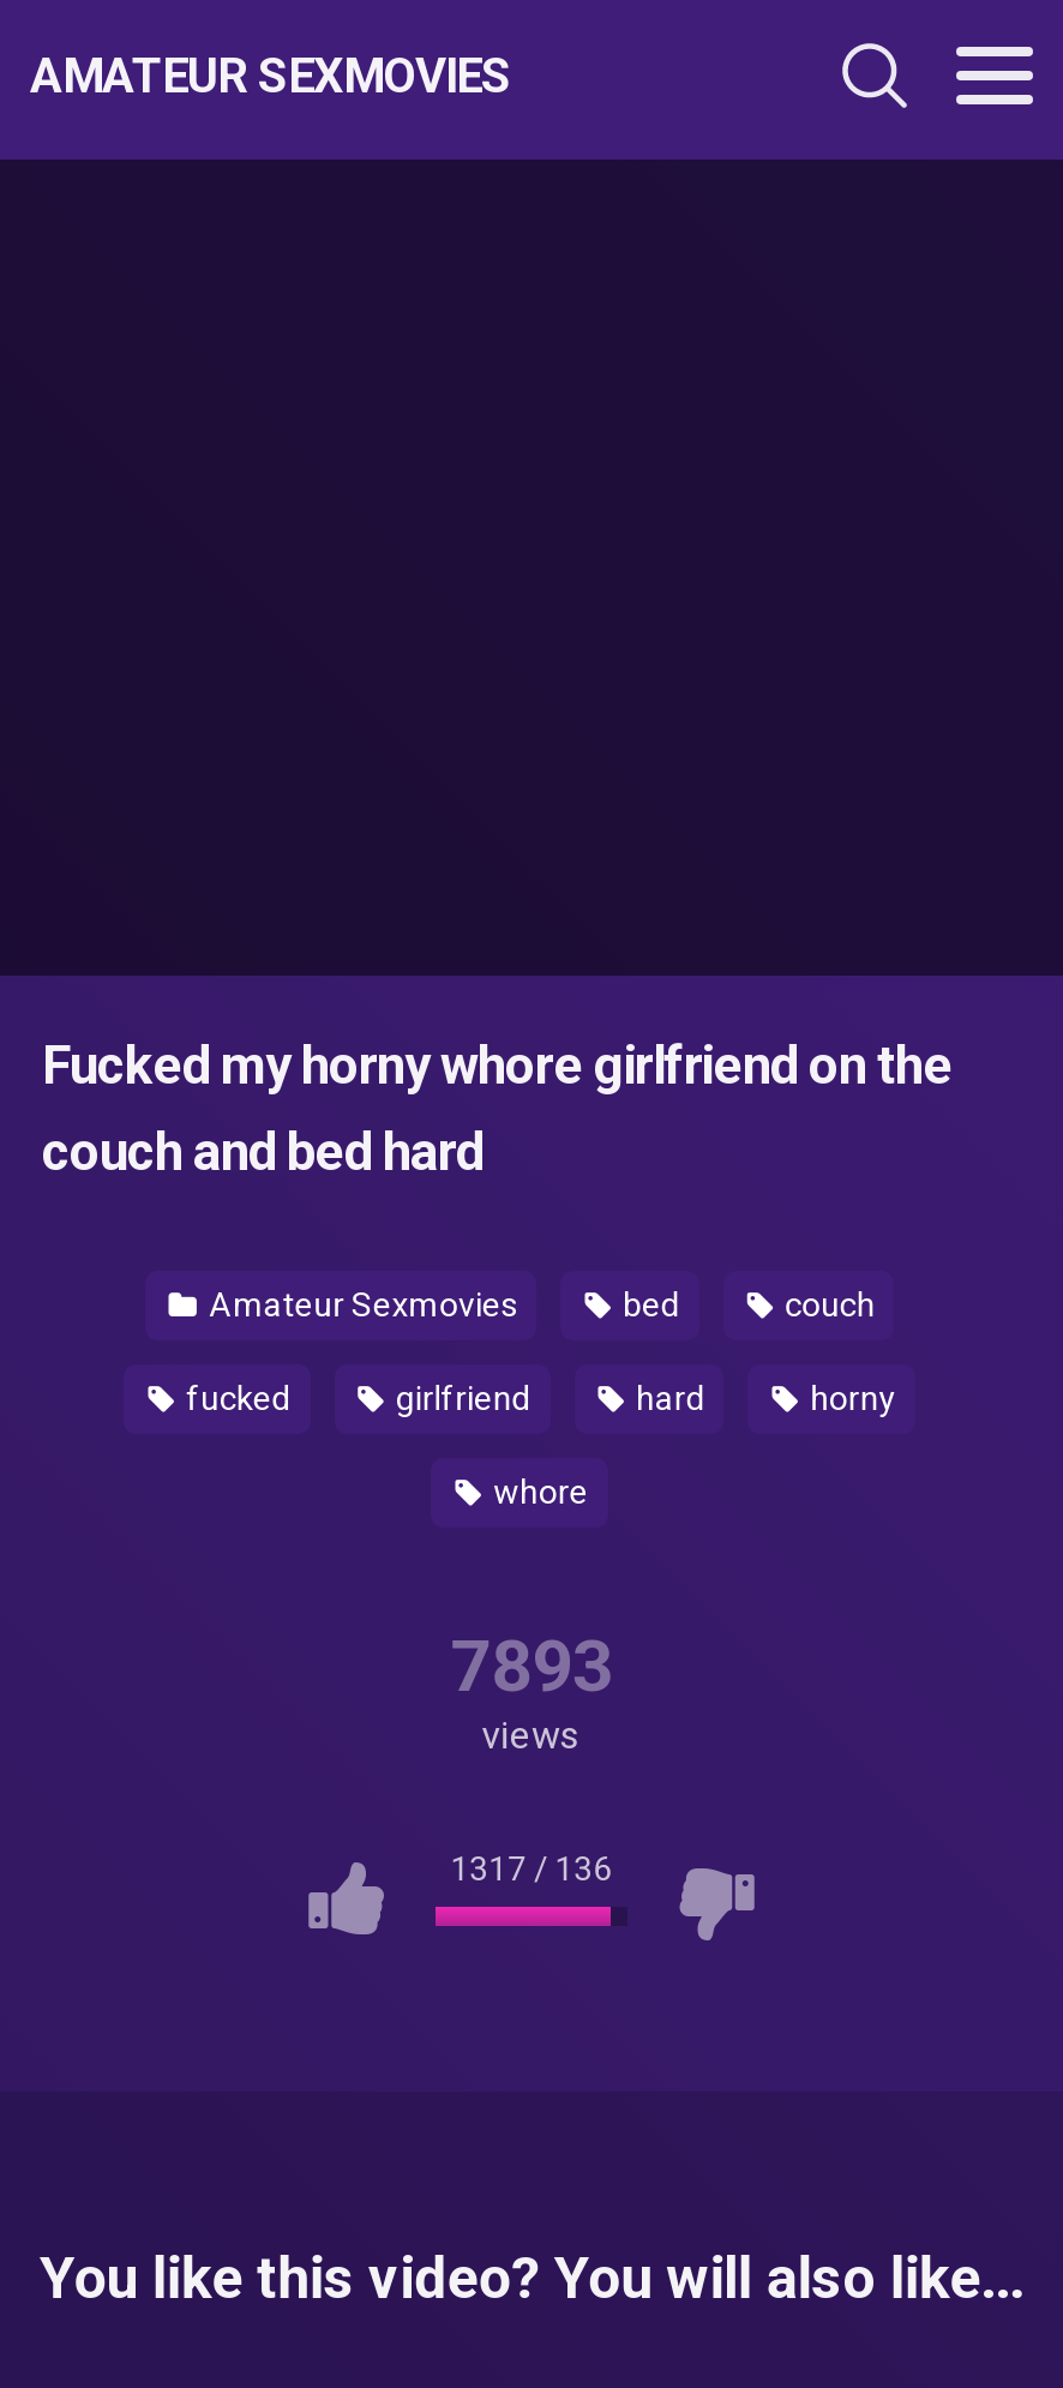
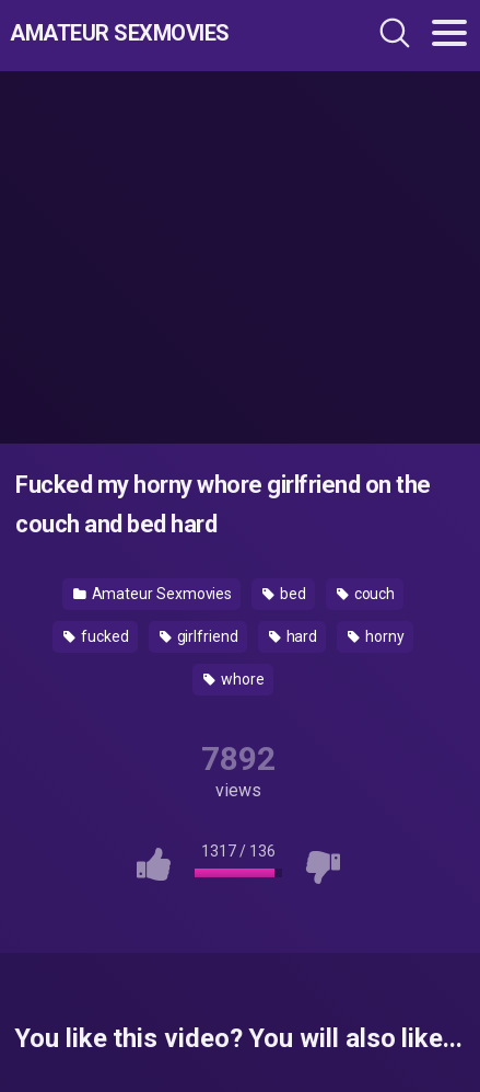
- 7893
+ 7892
